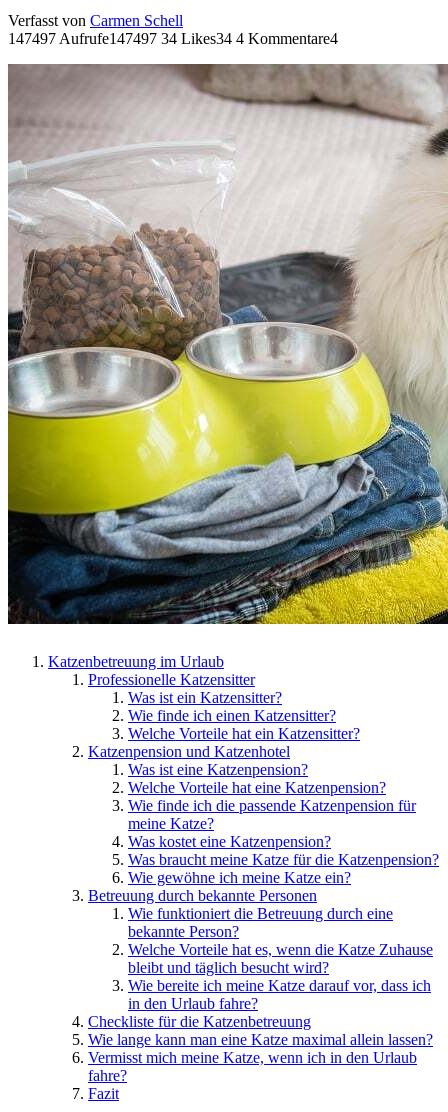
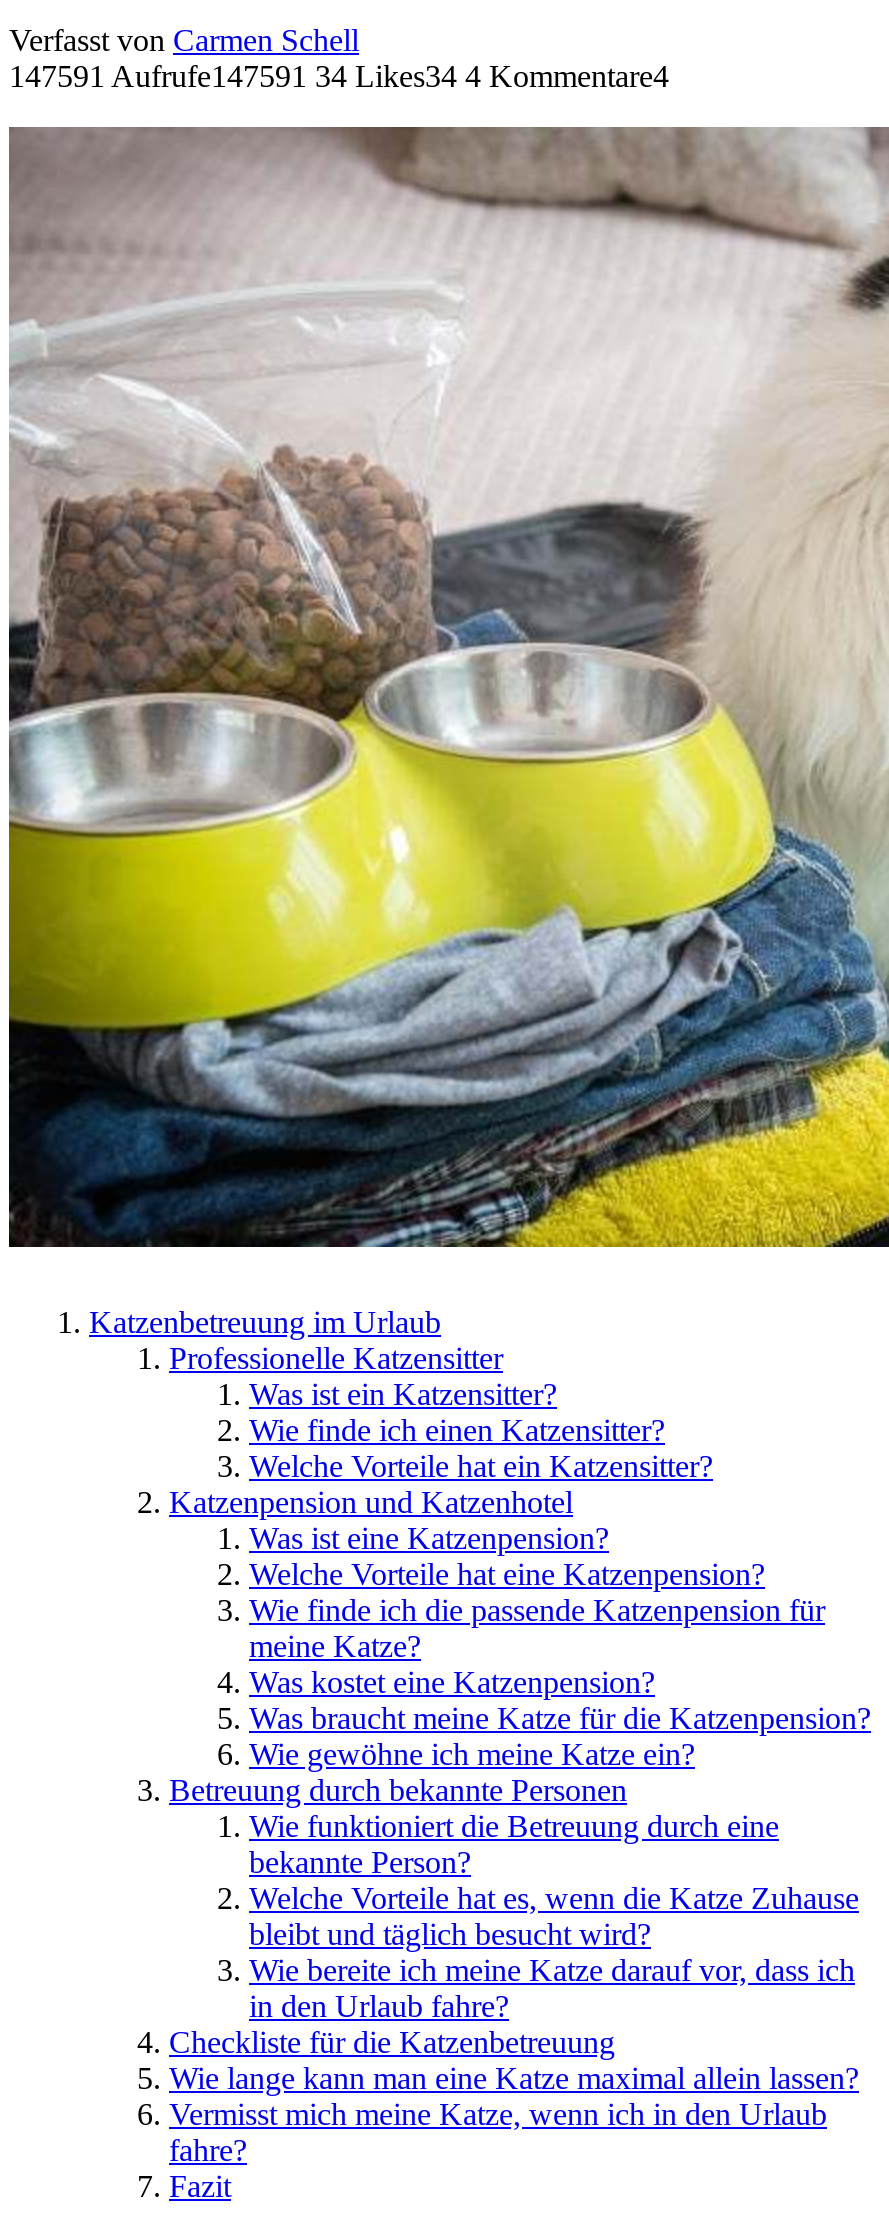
- 147497 Aufrufe147497 34 Likes34 4 Kommentare4
+ 147591 Aufrufe147591 34 Likes34 4 Kommentare4
